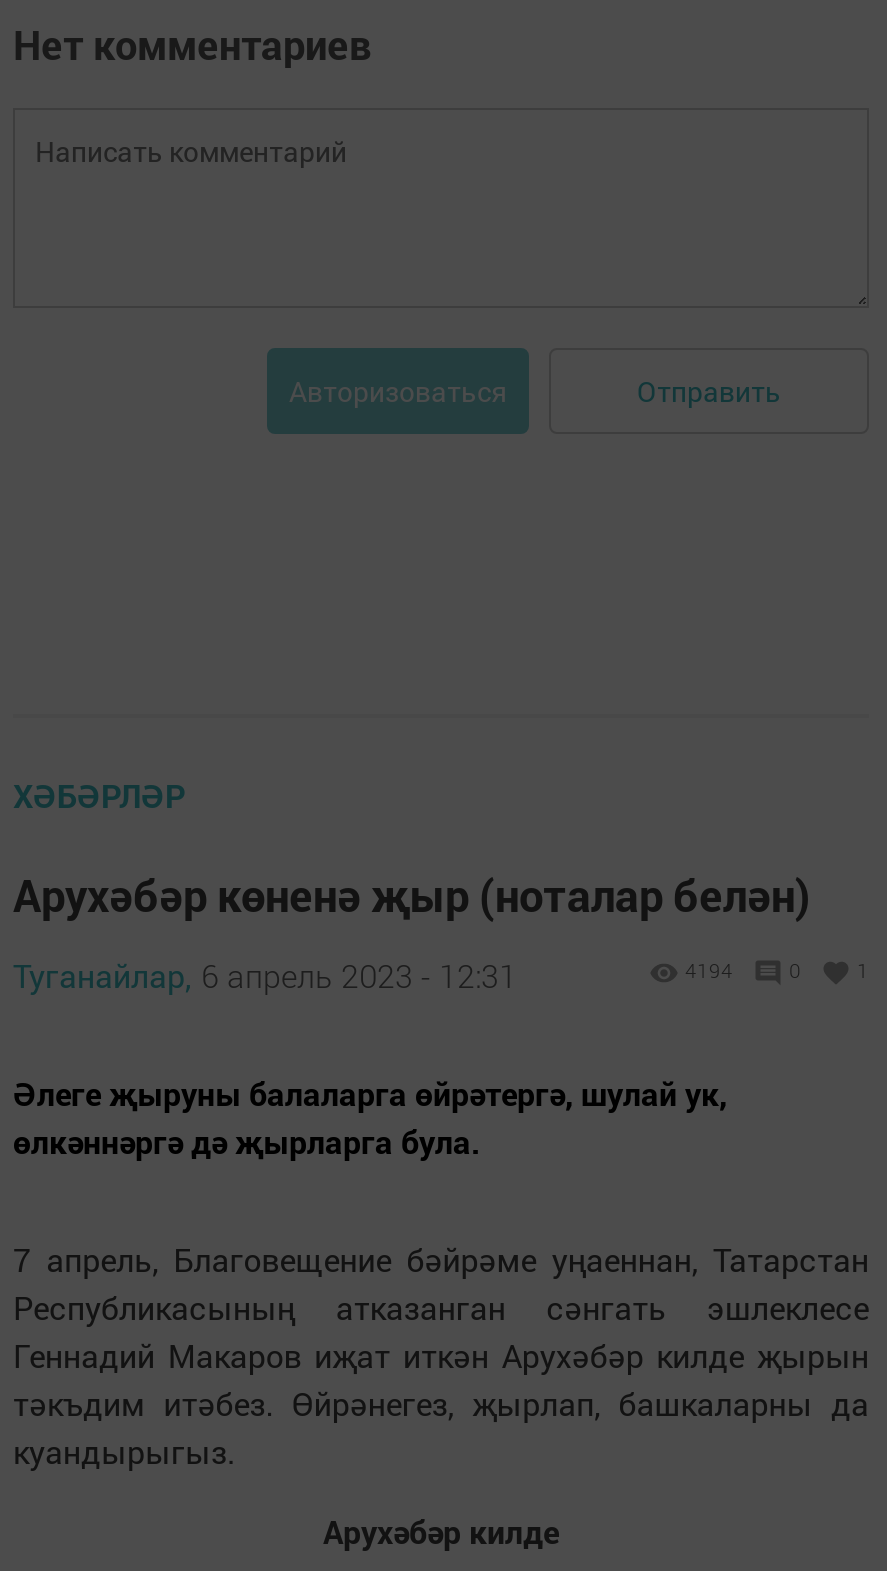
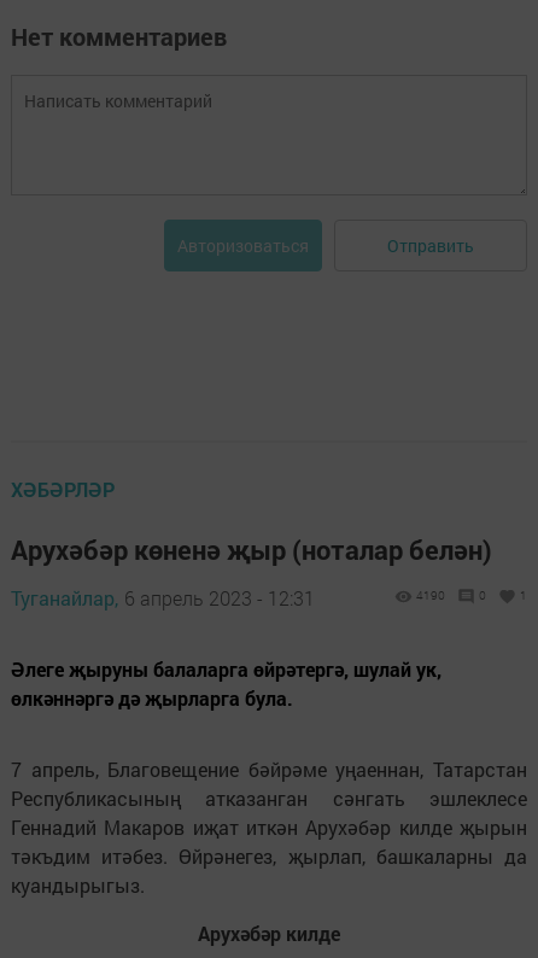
- 4194
+ 4190
